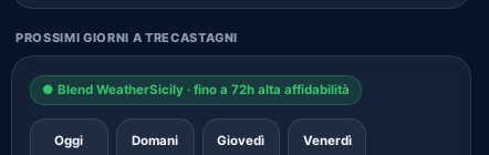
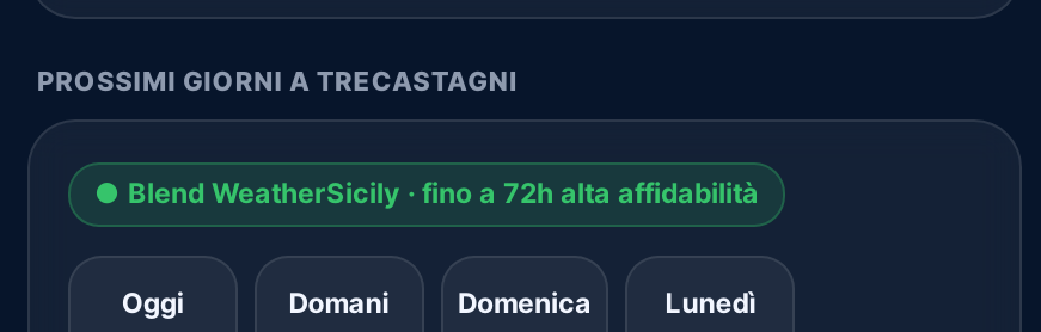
- Giovedì
+ Domenica

- Venerdì
+ Lunedì
